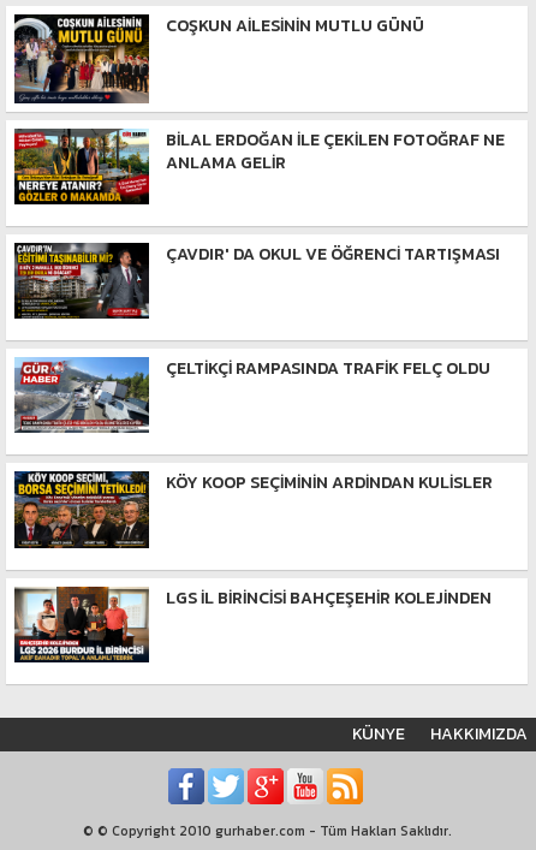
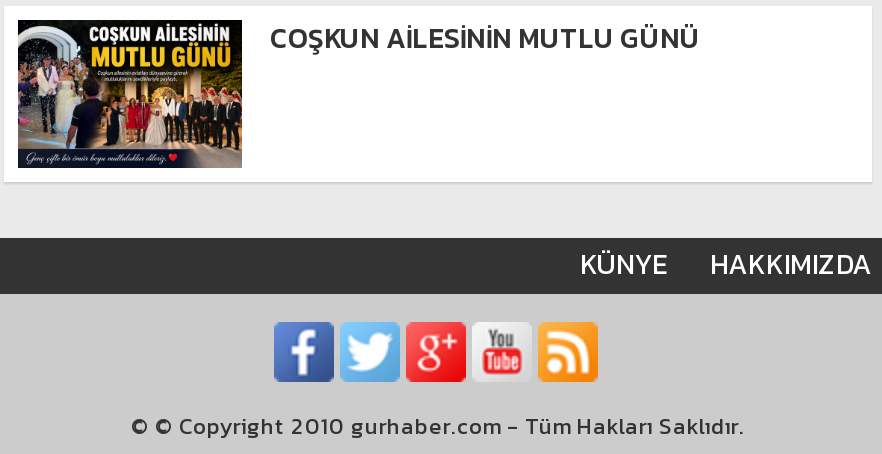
- [image]
- BİLAL ERDOĞAN İLE ÇEKİLEN FOTOĞRAF NE
- ANLAMA GELİR

- [image]
- ÇAVDIR' DA OKUL VE ÖĞRENCİ TARTIŞMASI

- [image]
- ÇELTİKÇİ RAMPASINDA TRAFİK FELÇ OLDU

- [image]
- KÖY KOOP SEÇİMİNİN ARDİNDAN KULİSLER

- [image]
- LGS İL BİRİNCİSİ BAHÇEŞEHİR KOLEJİNDEN
